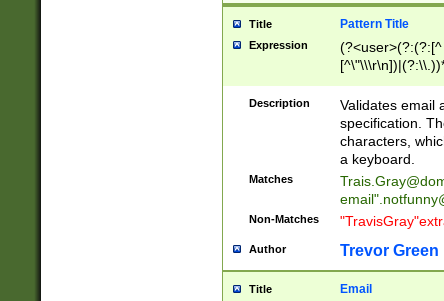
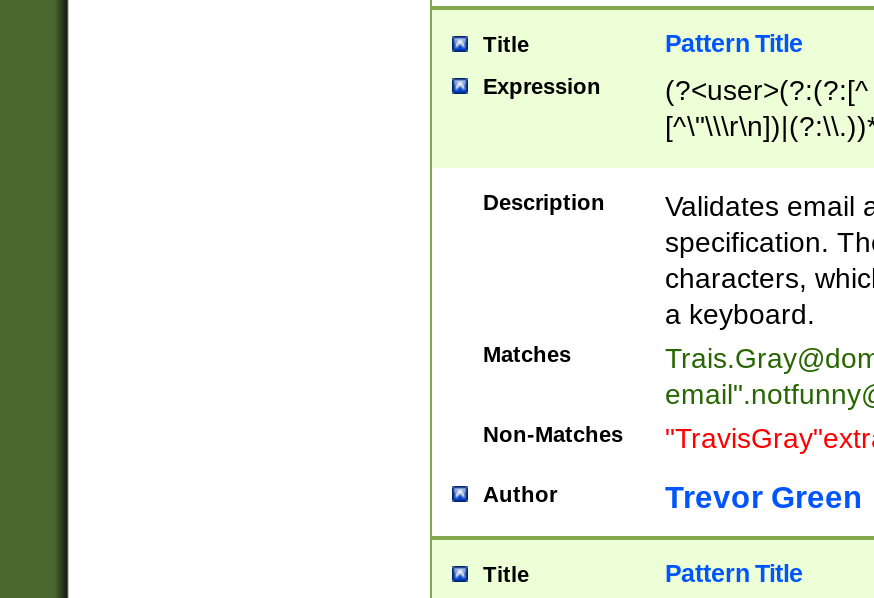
- Email
+ Pattern Title
